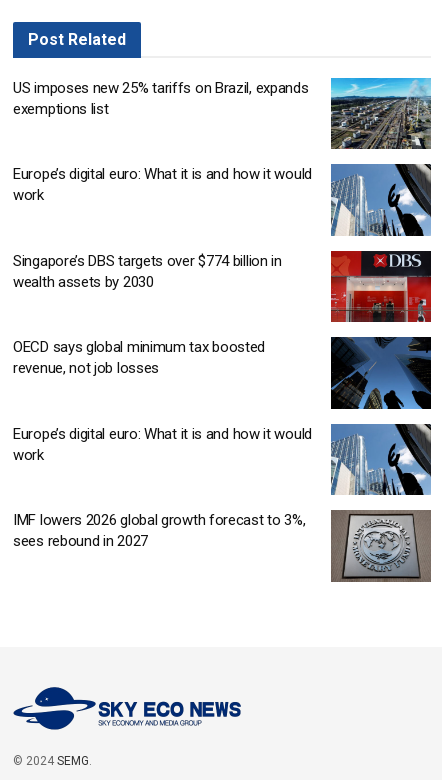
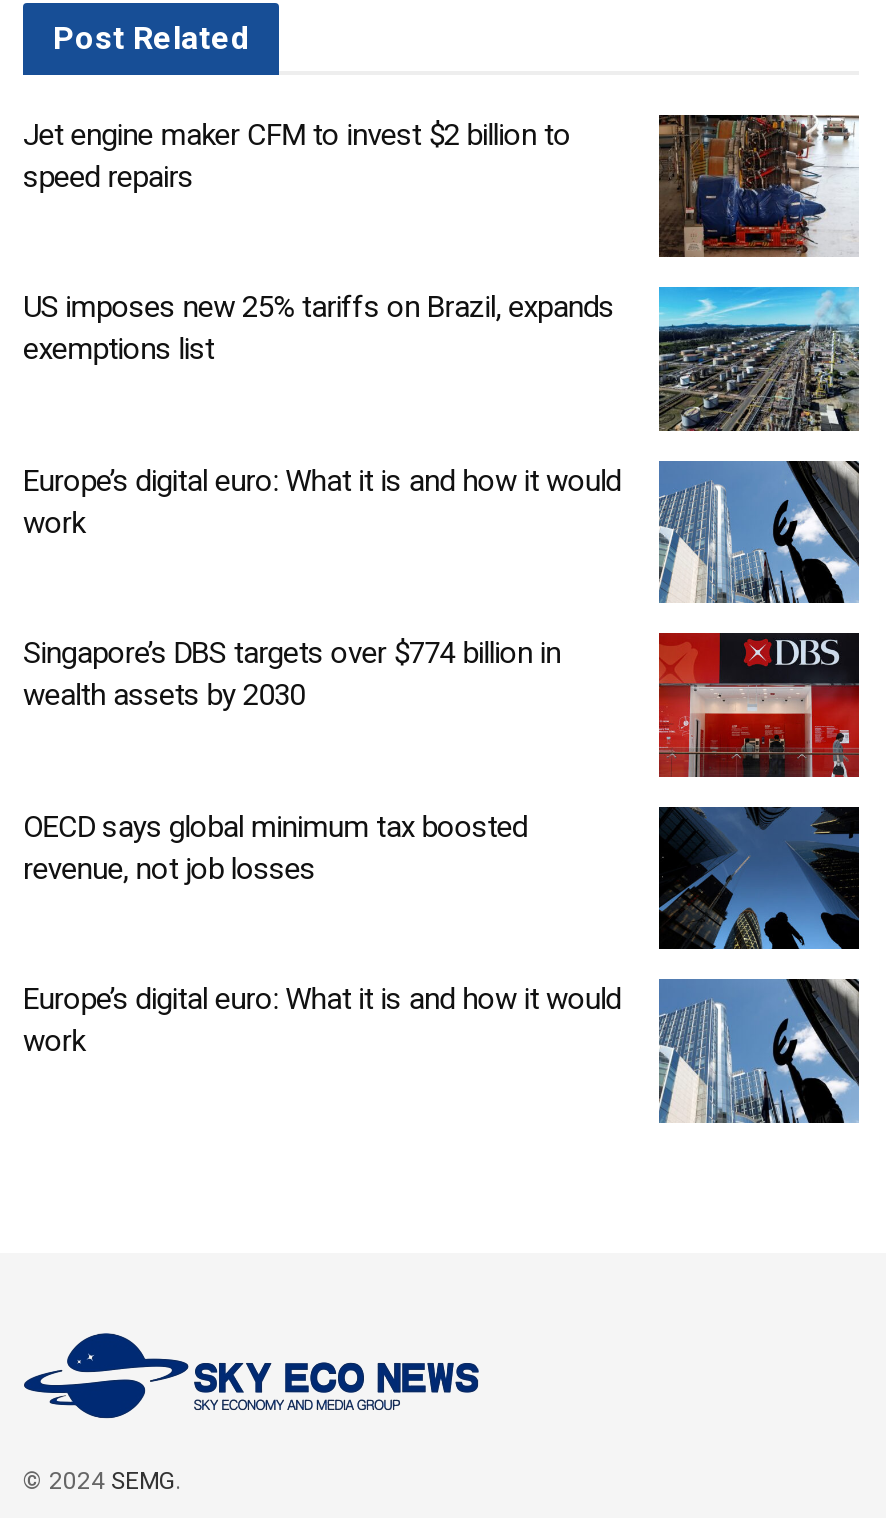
+ Jet engine maker CFM to invest $2 billion to
+ speed repairs

+ [image]

moved down: [image] | US imposes new 25% tariffs on Brazil, expands | exemptions list | ... | Europe’s digital euro: What it is and how it would | work

- [image]
- IMF lowers 2026 global growth forecast to 3%,
- sees rebound in 2027
